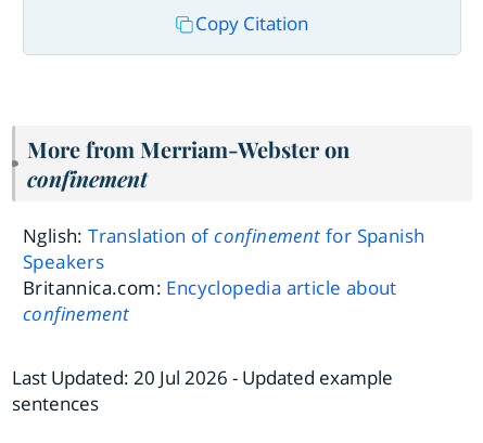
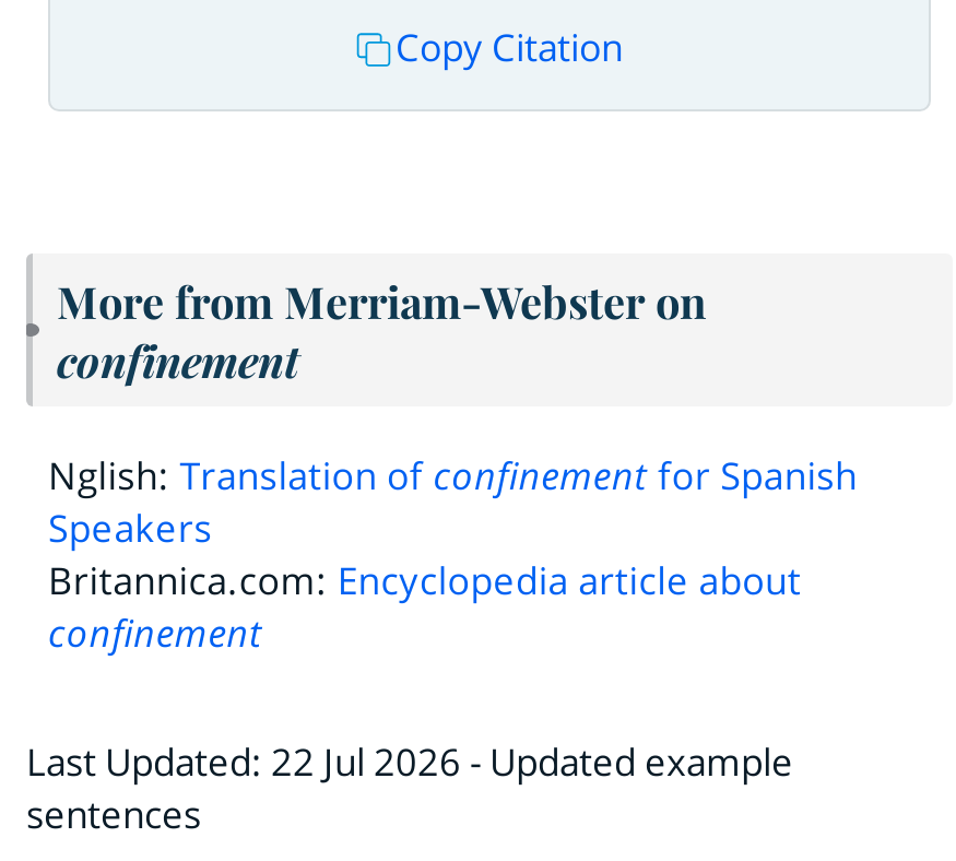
- Last Updated: 20 Jul 2026 - Updated example
+ Last Updated: 22 Jul 2026 - Updated example
